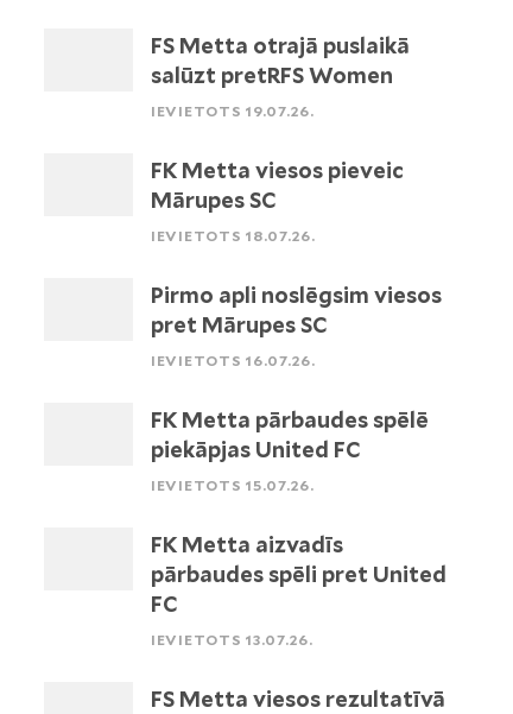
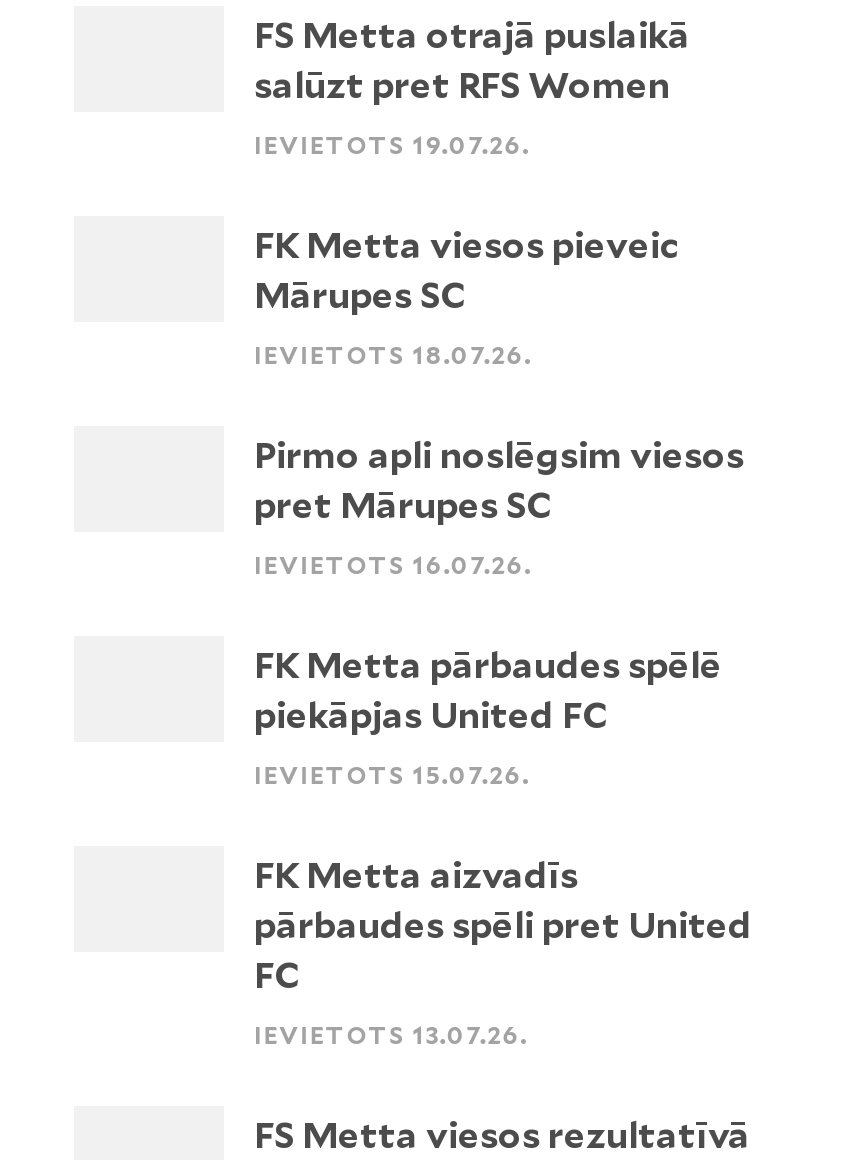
- salūzt pretRFS Women
+ salūzt pret RFS Women
